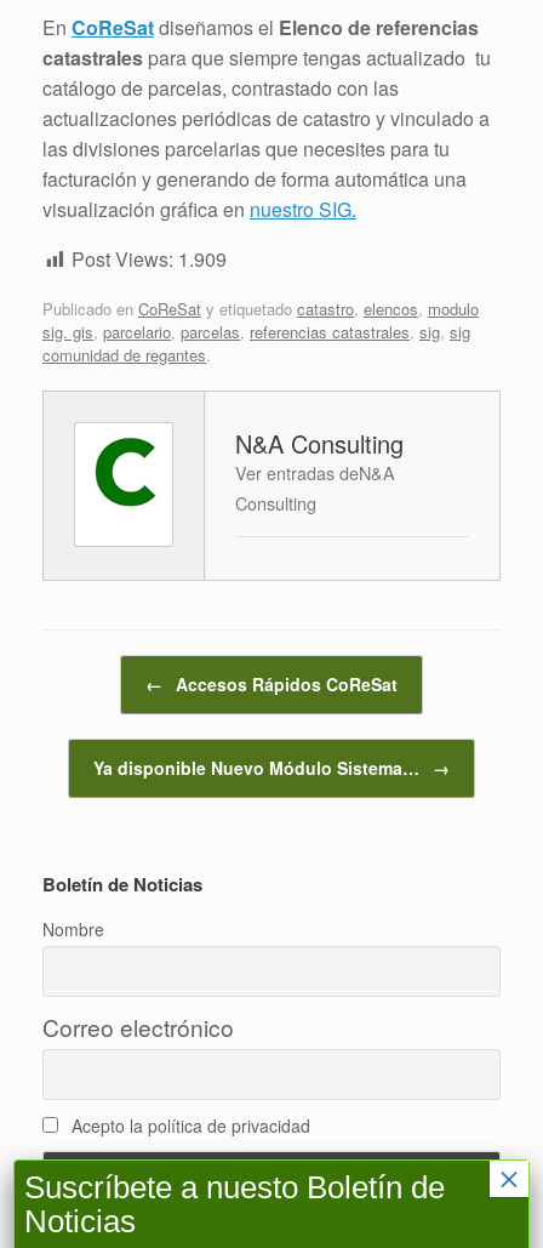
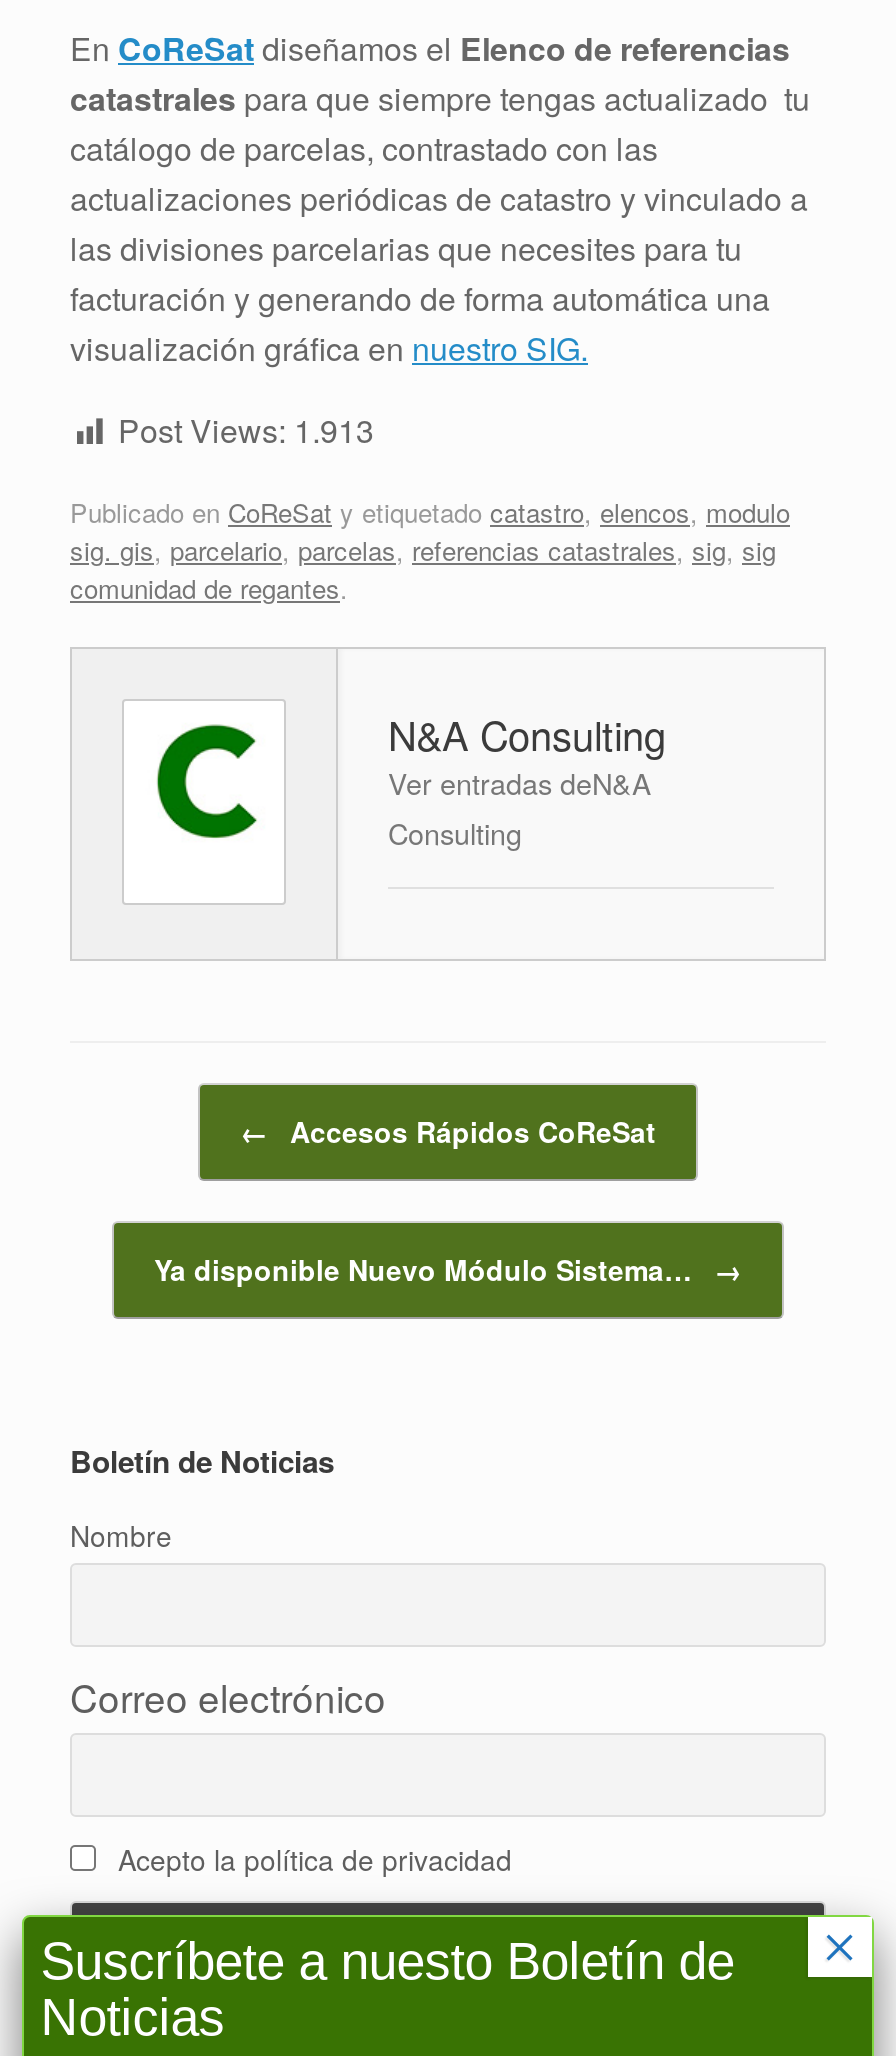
- Post Views: 1.909
+ Post Views: 1.913
